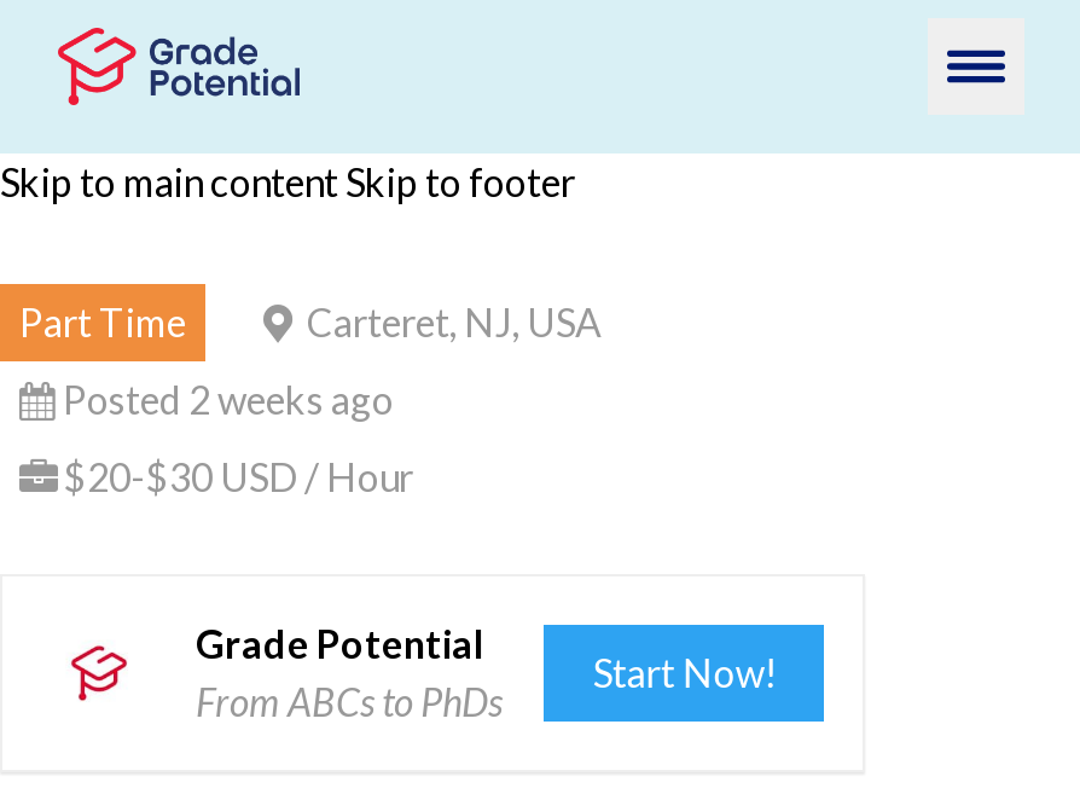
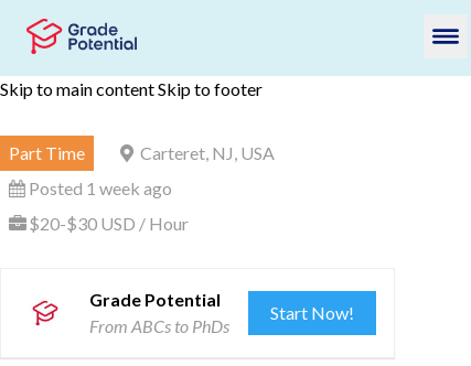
- Posted 2 weeks ago
+ Posted 1 week ago
